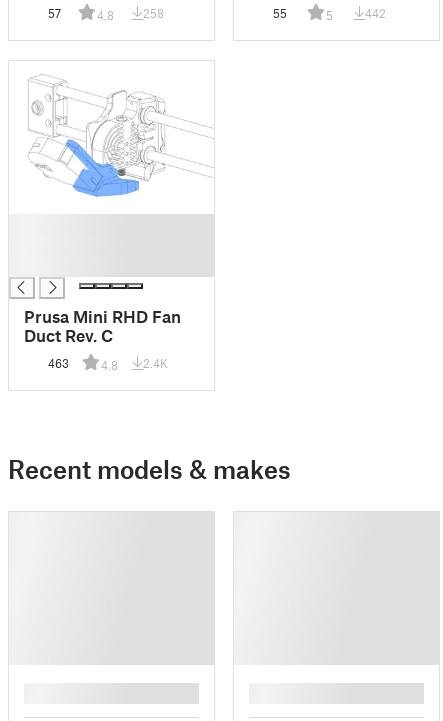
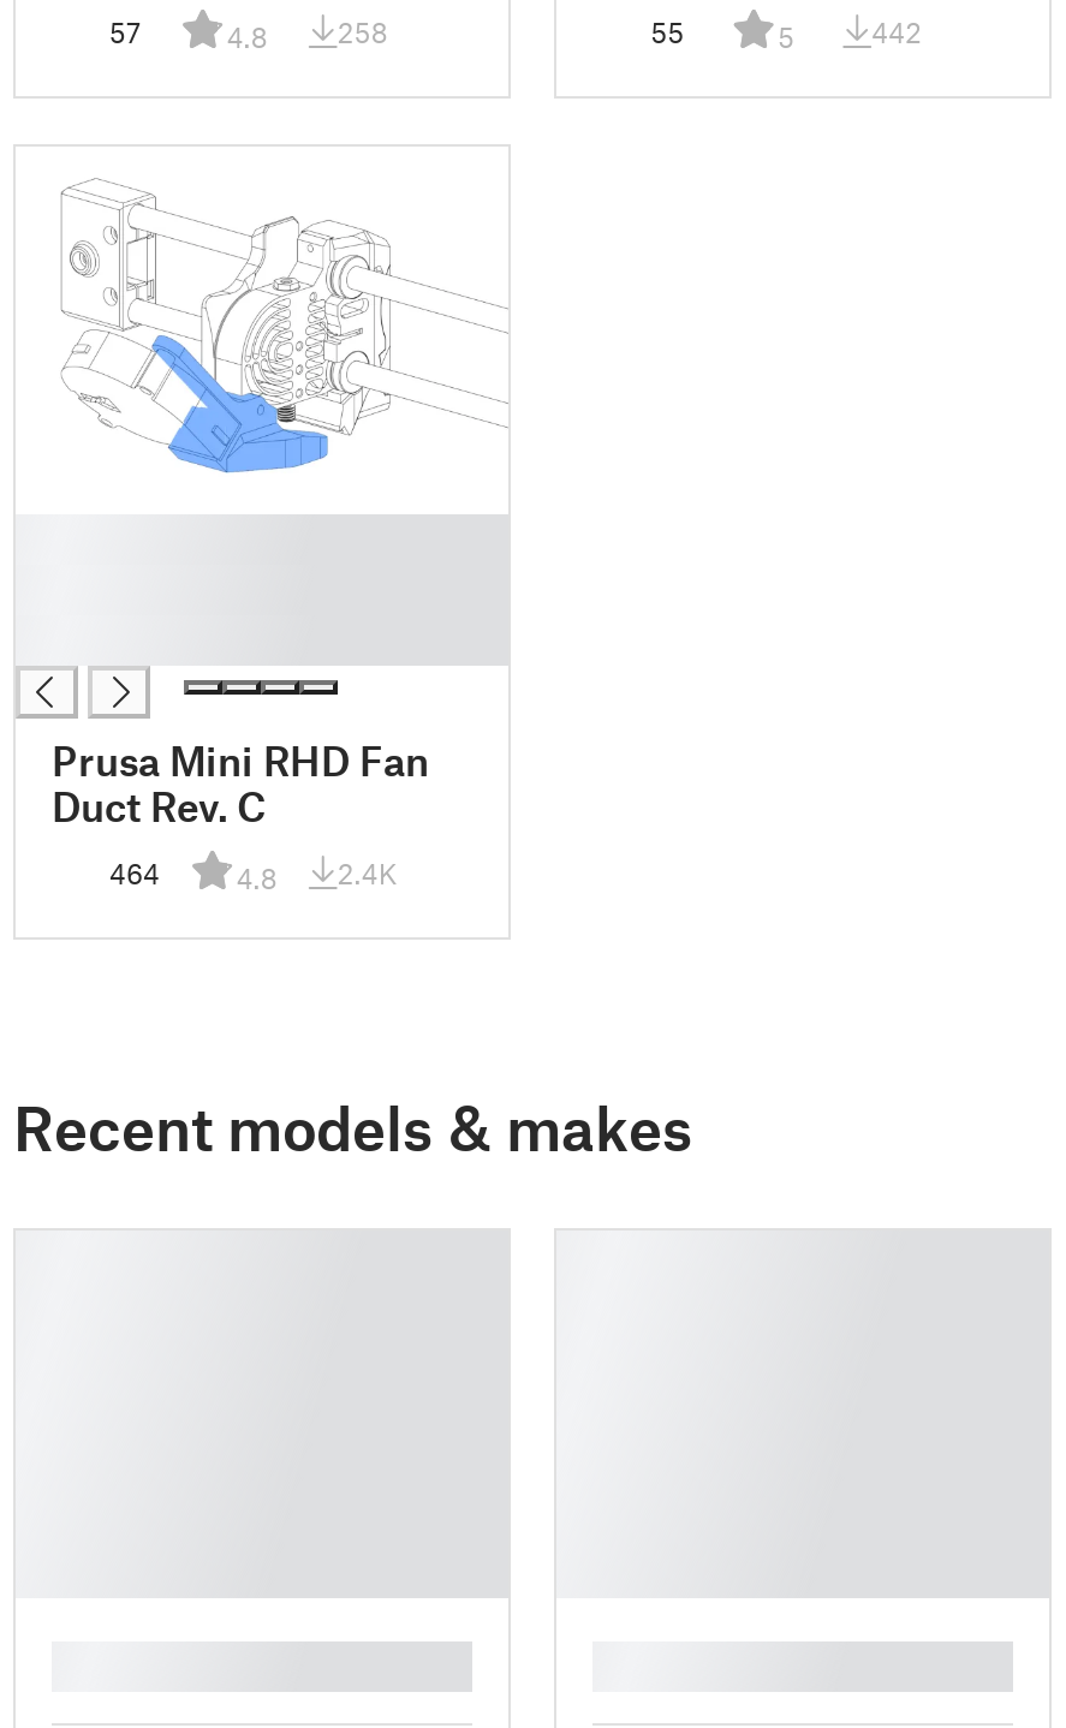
- 463
+ 464
